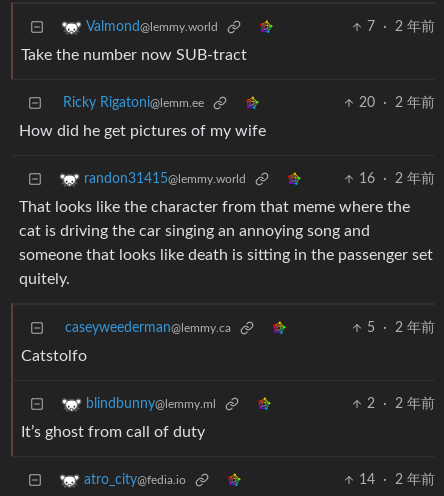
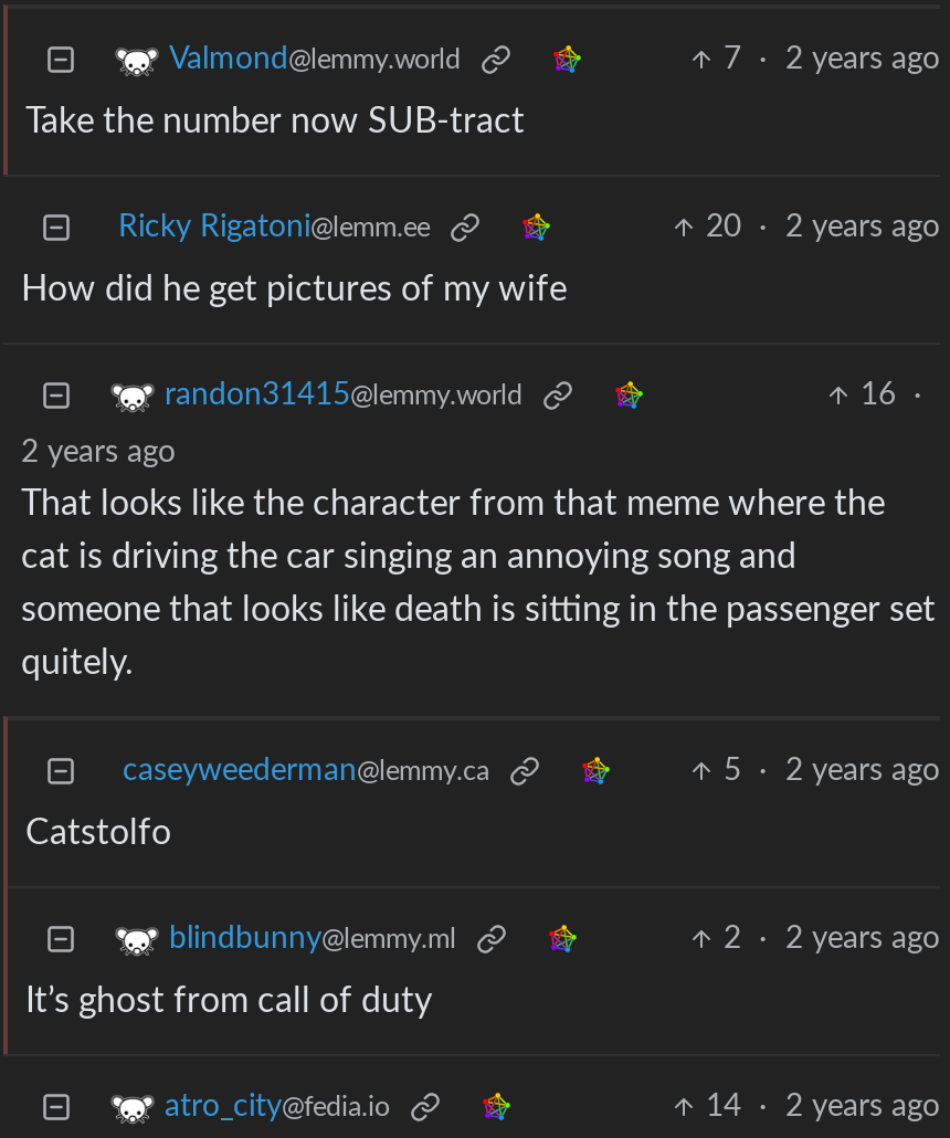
- 7 · 2 年前
+ 7 · 2 years ago

- 20 · 2 年前
+ 20 · 2 years ago

- 16 · 2 年前
+ 16 ·
+ 2 years ago

- 5 · 2 年前
+ 5 · 2 years ago

- 2 · 2 年前
+ 2 · 2 years ago

- 14 · 2 年前
+ 14 · 2 years ago
